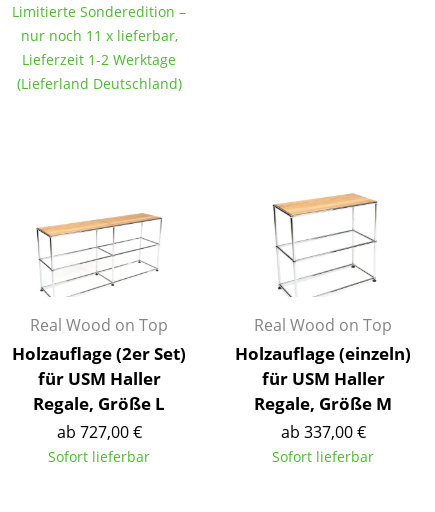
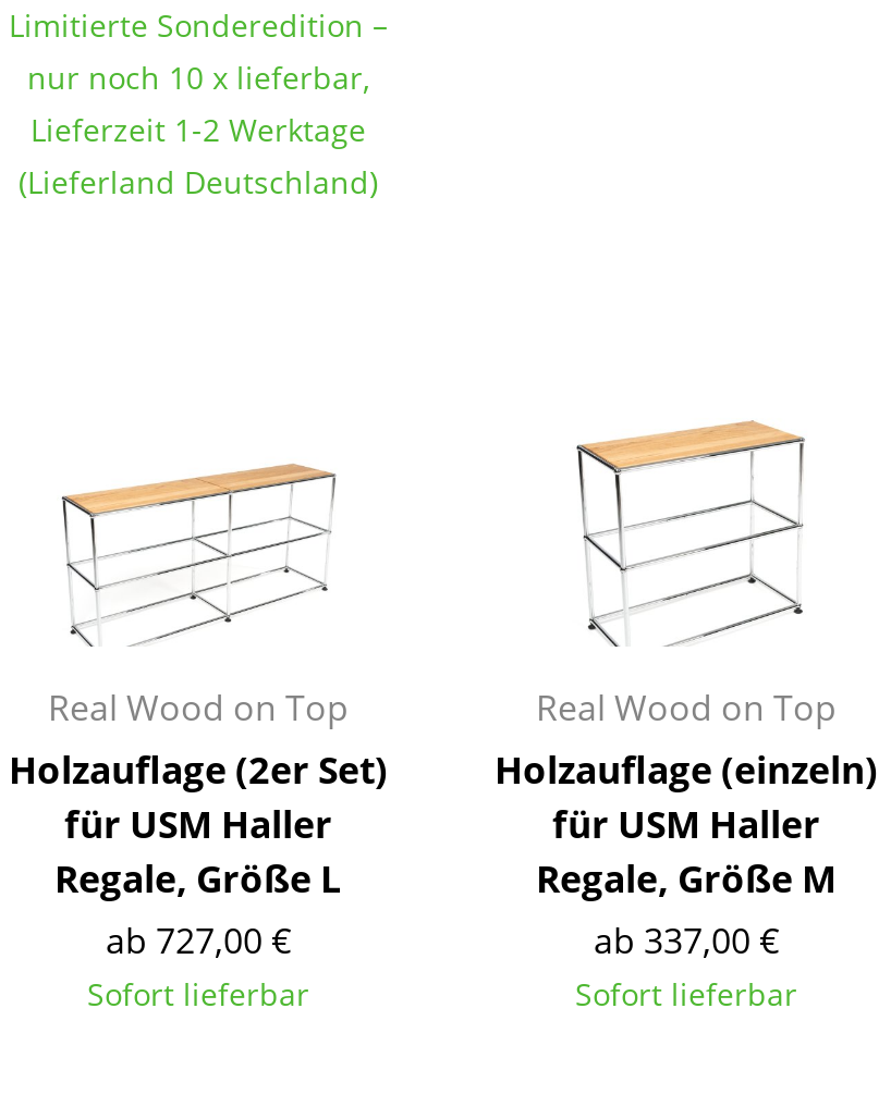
- nur noch 11 x lieferbar,
+ nur noch 10 x lieferbar,
